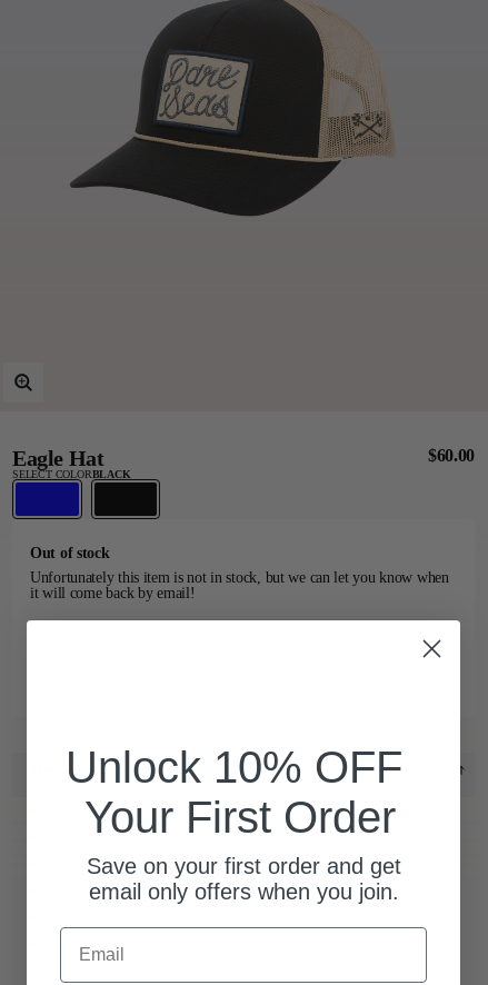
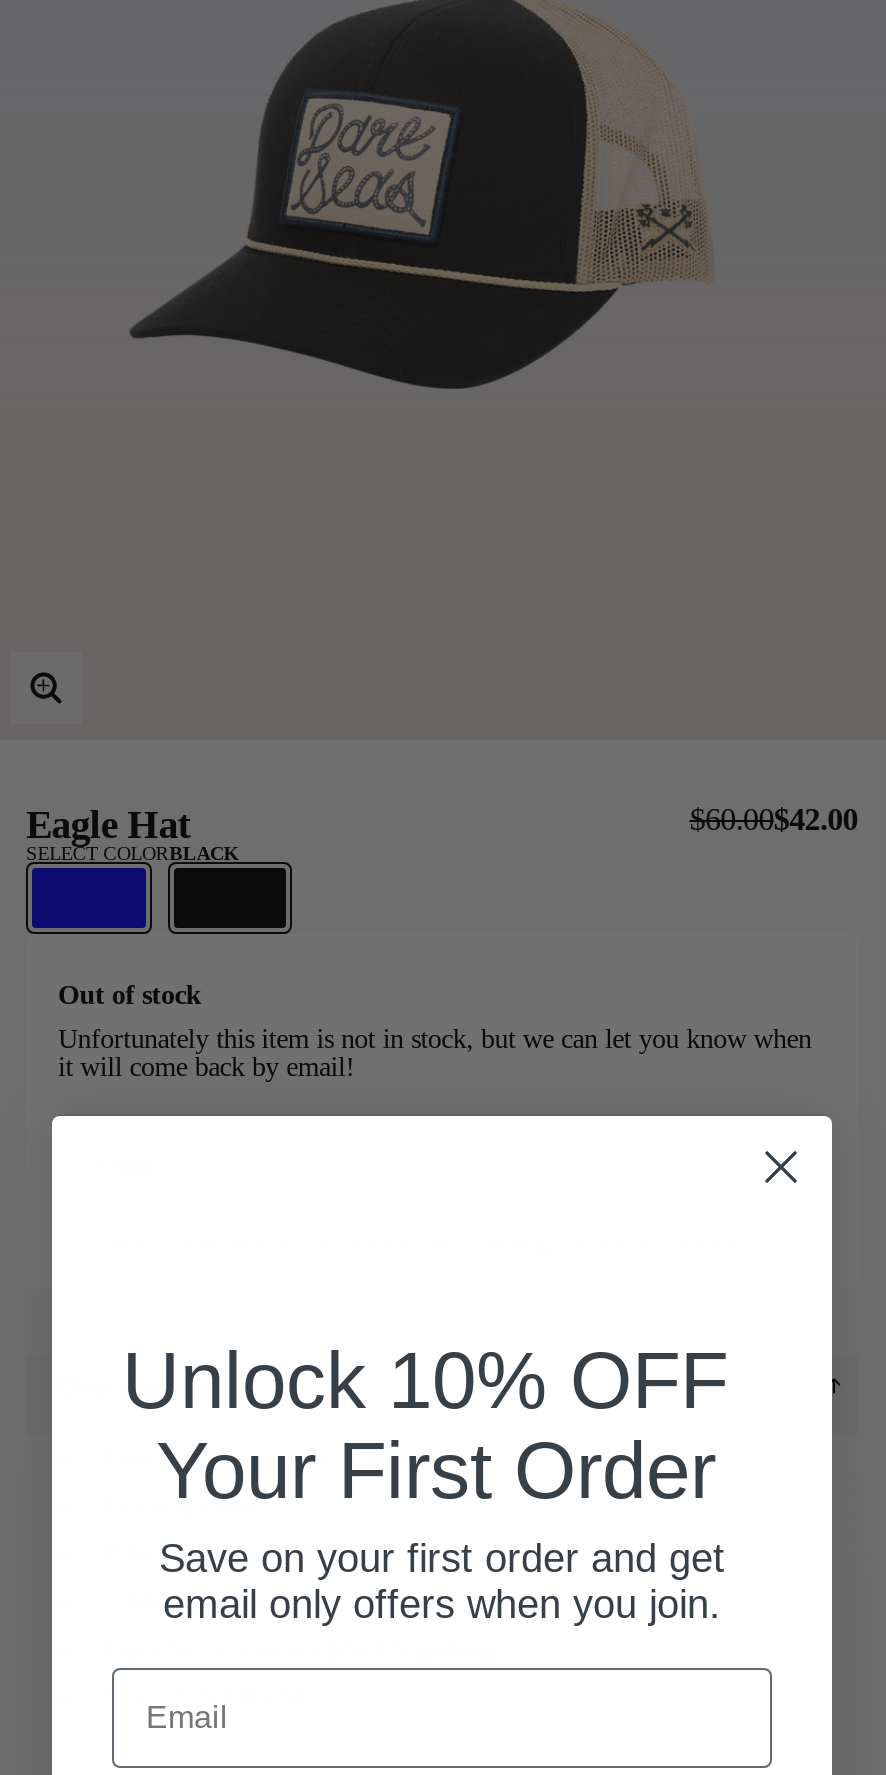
- $60.00
+ $60.00$42.00
